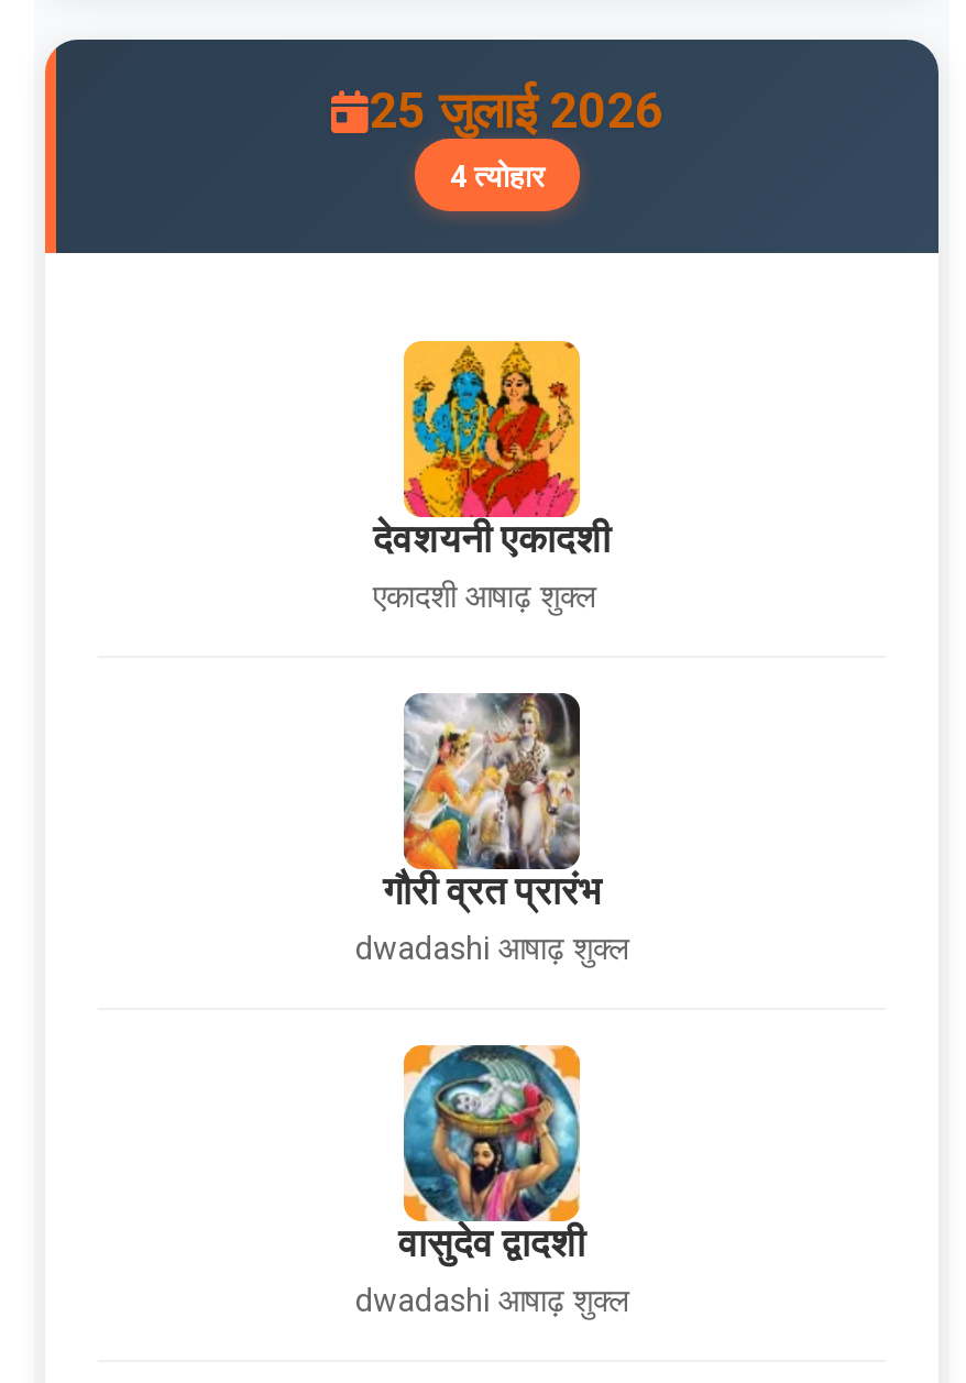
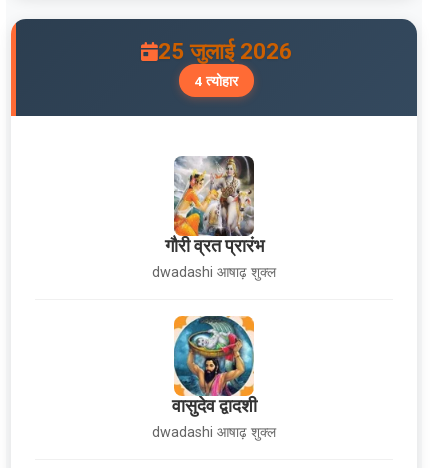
- [image]
- देवशयनी एकादशी
- एकादशी आषाढ़ शुक्ल
